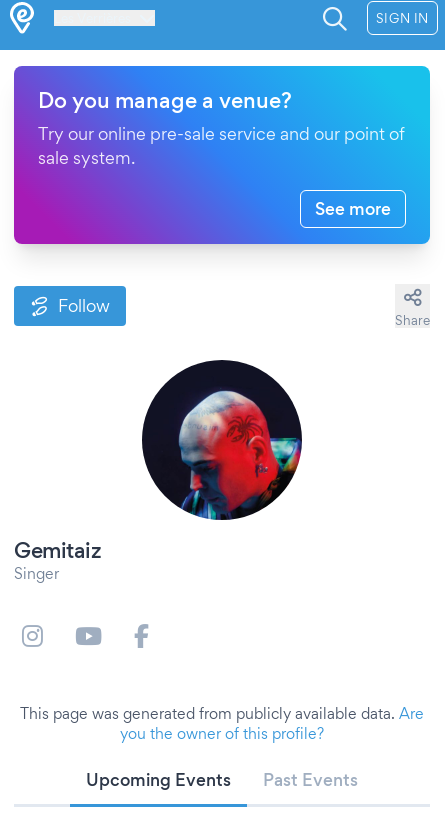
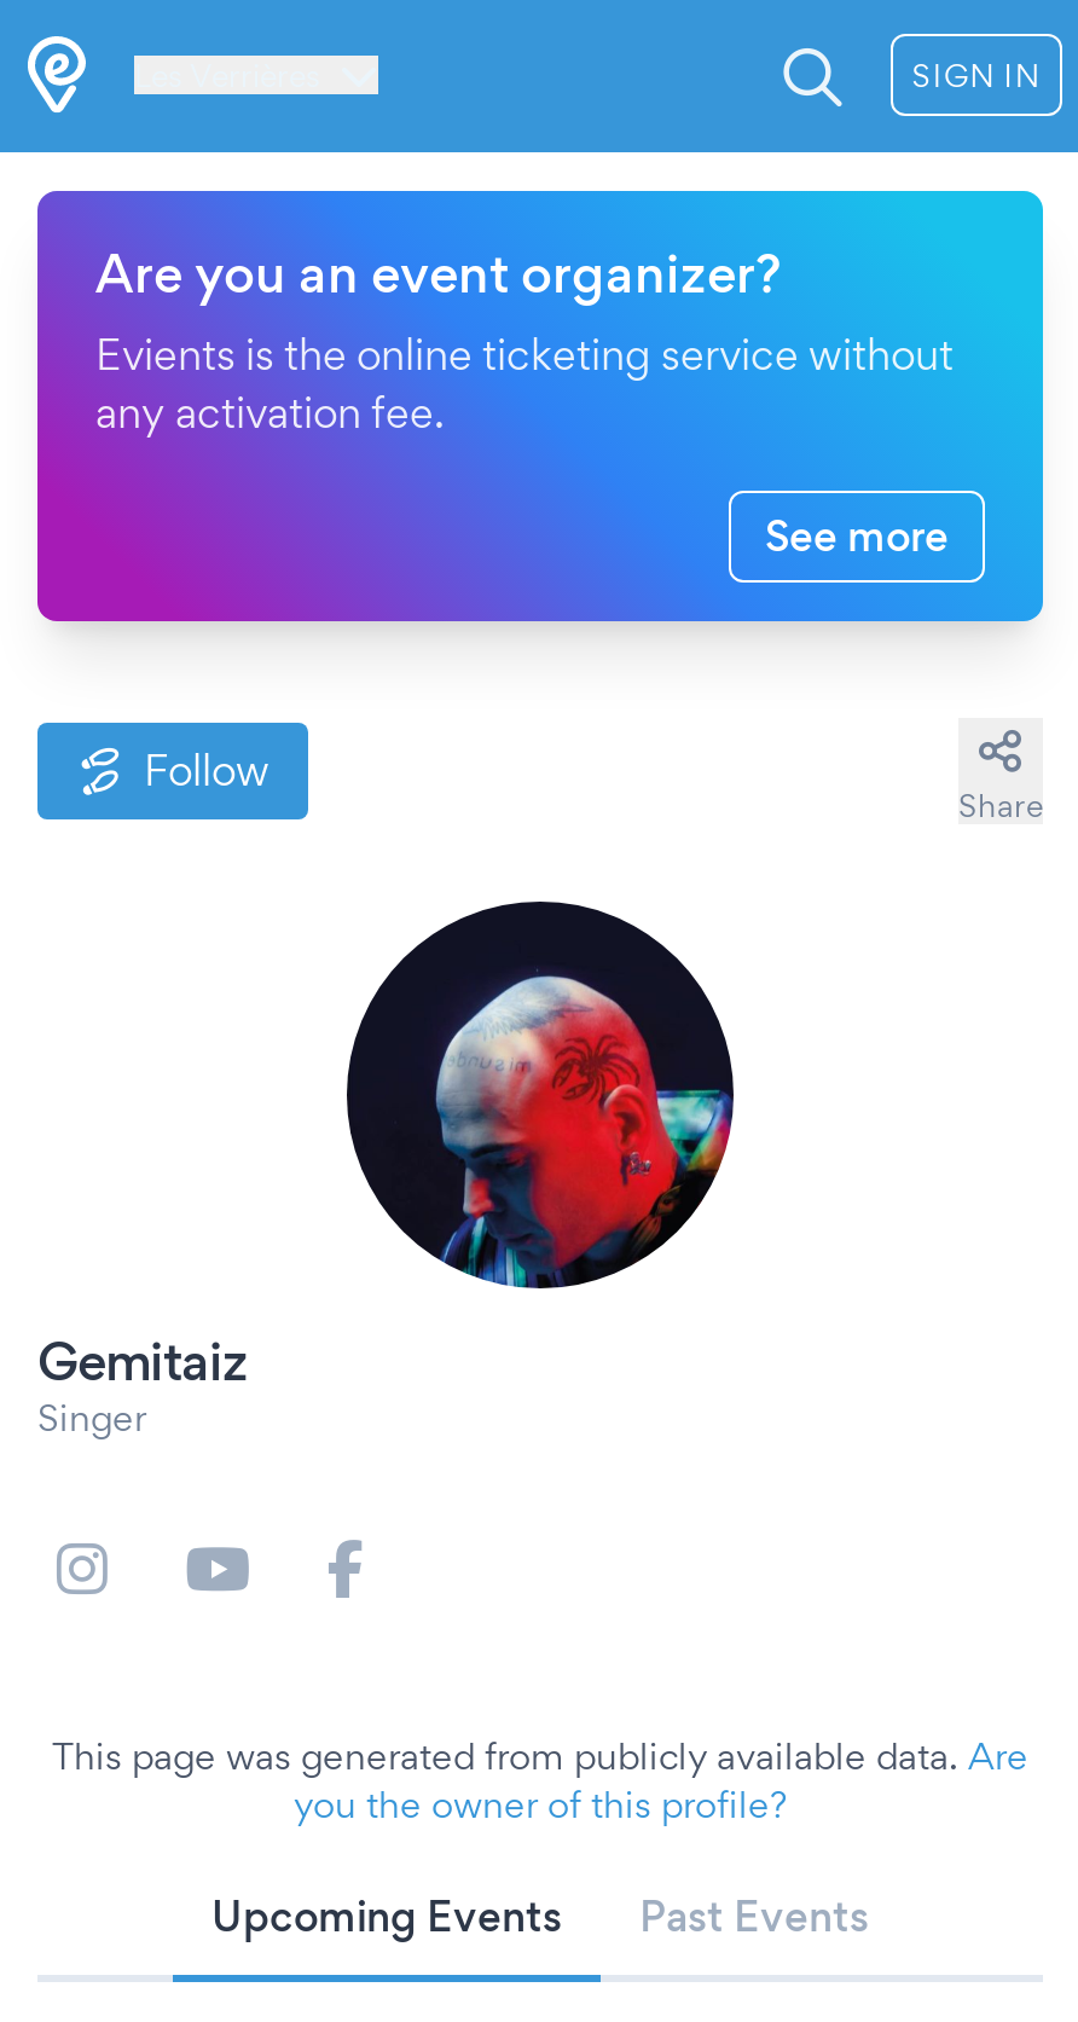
- Do you manage a venue?
- Try our online pre-sale service and our point of
- sale system.
+ Are you an event organizer?
+ Evients is the online ticketing service without
+ any activation fee.
